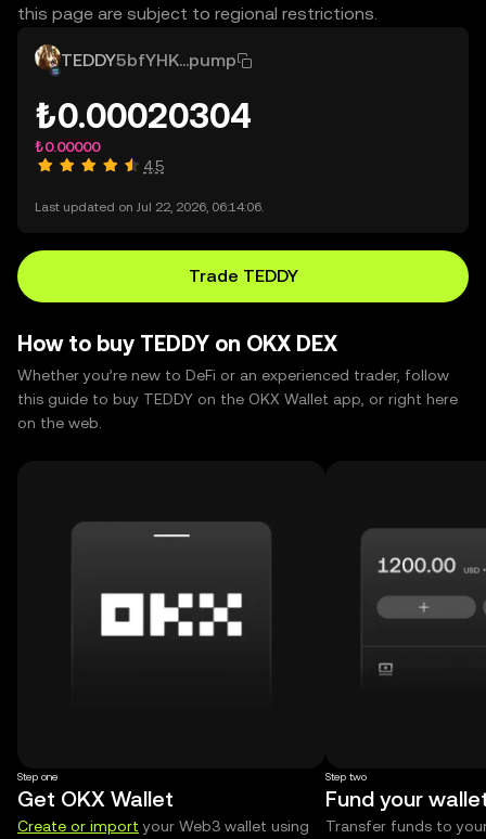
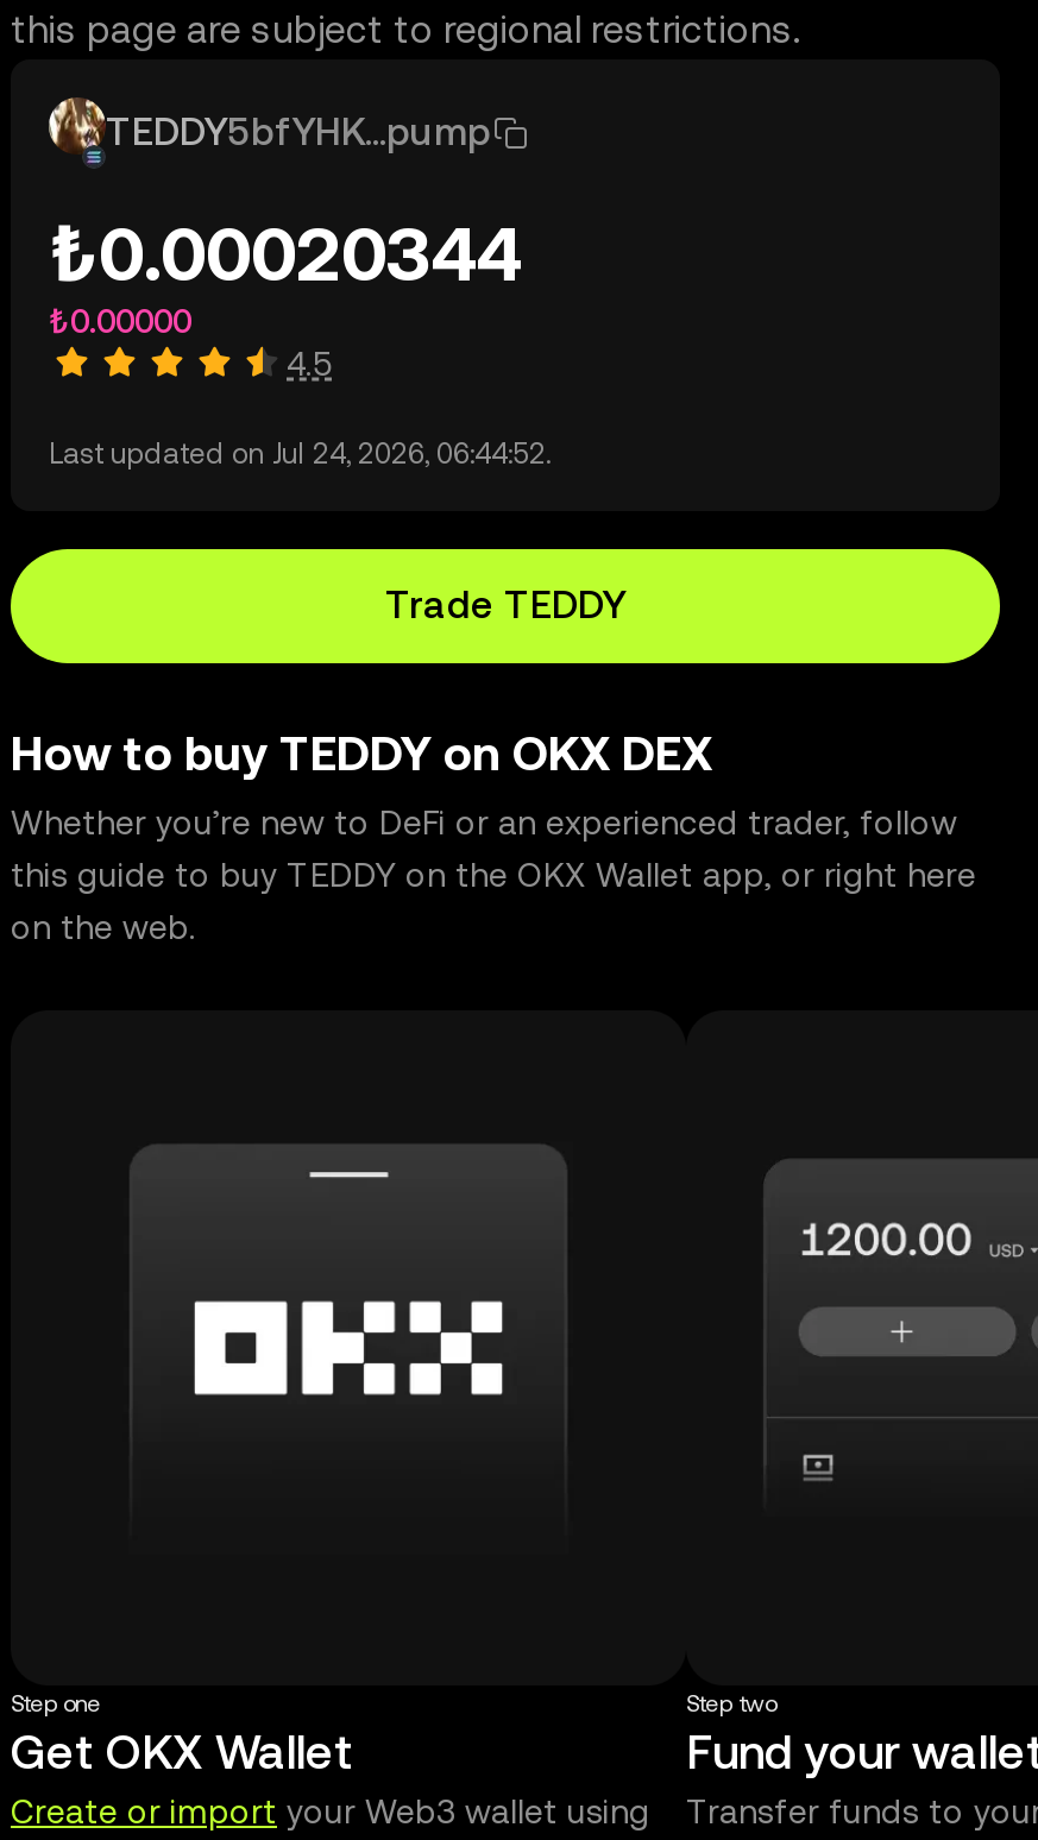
- ₺0.00020304
+ ₺0.00020344

- Last updated on Jul 22, 2026, 06:14:06.
+ Last updated on Jul 24, 2026, 06:44:52.
